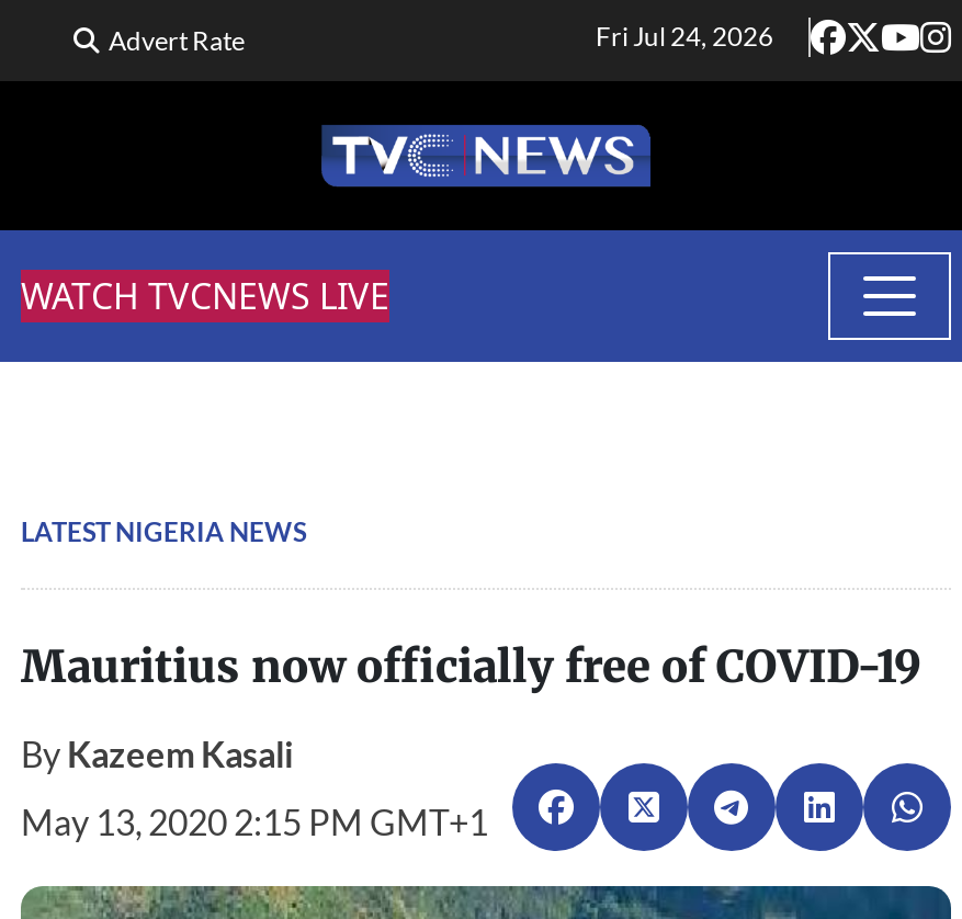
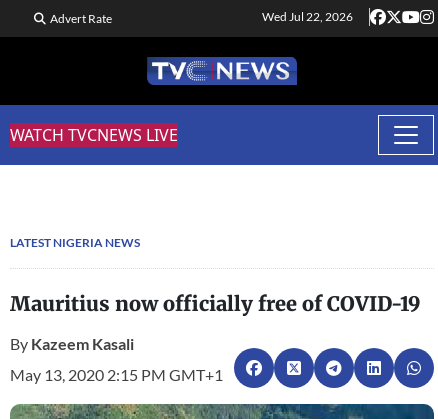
- Fri Jul 24, 2026
+ Wed Jul 22, 2026
